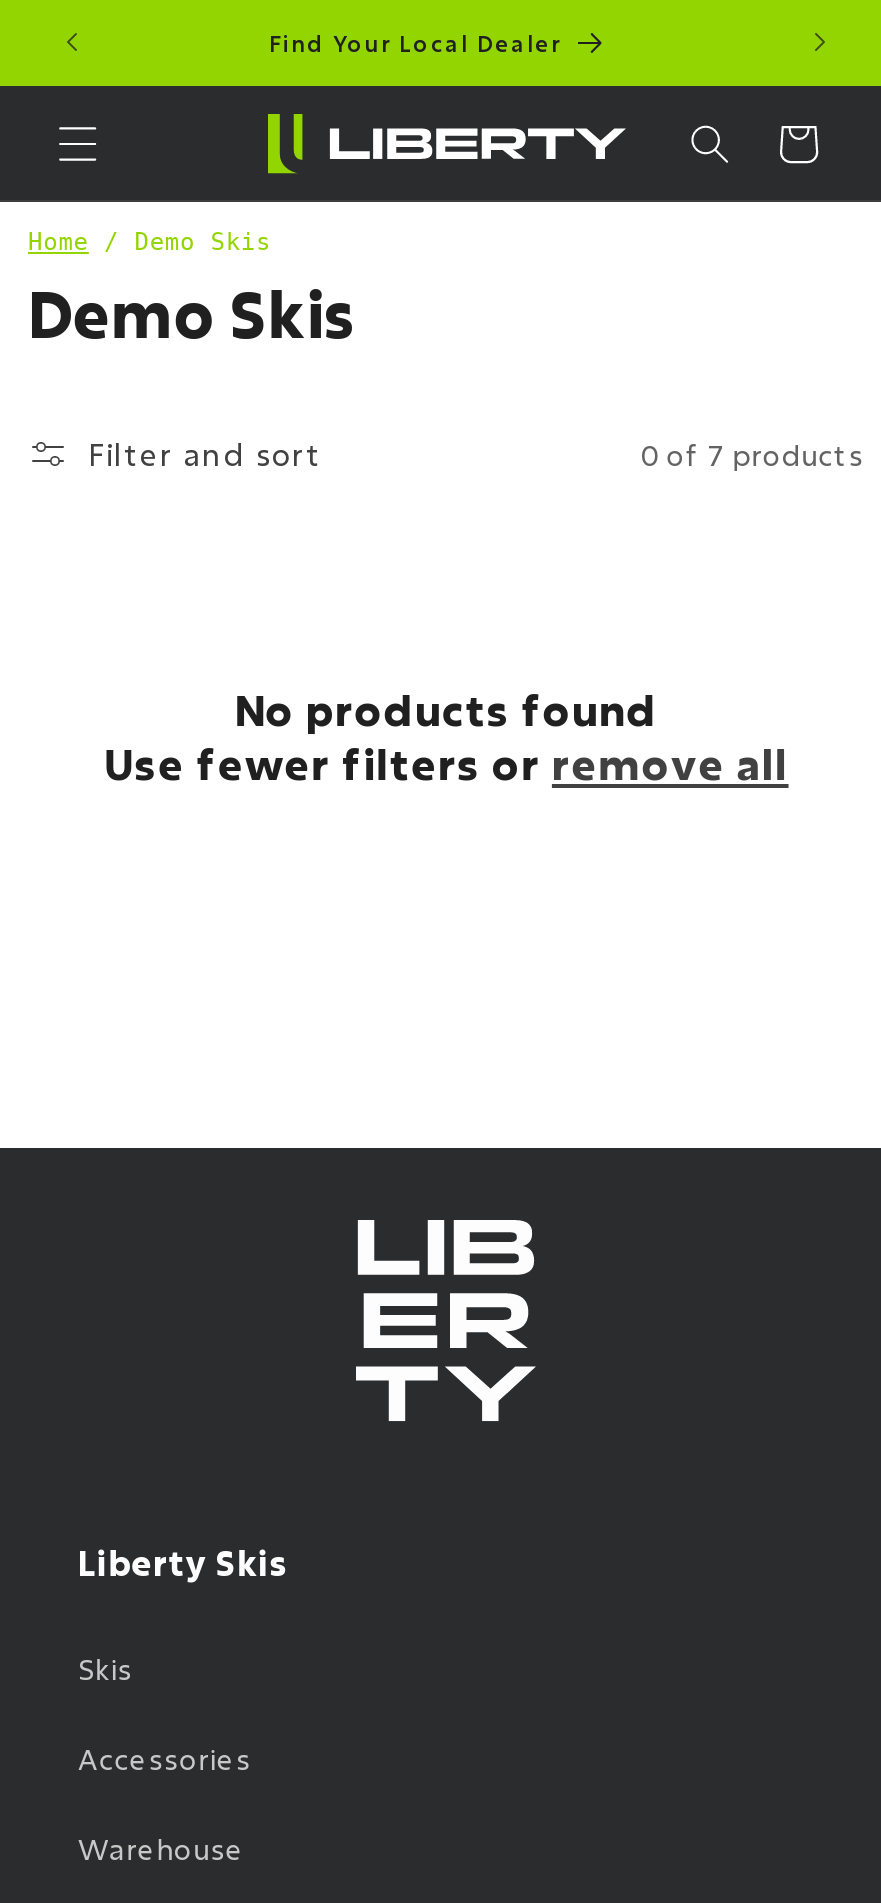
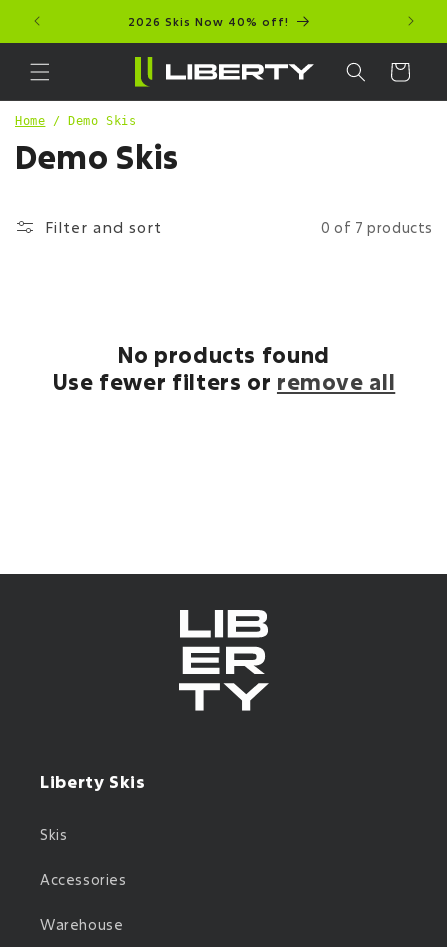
- Find Your Local Dealer
+ 2026 Skis Now 40% off!
